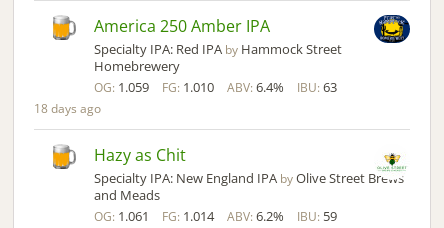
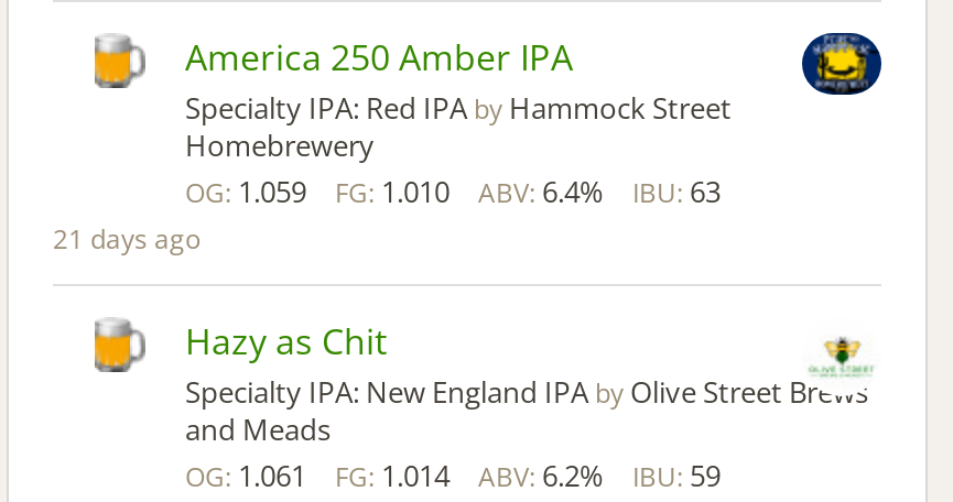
- 18 days ago
+ 21 days ago
